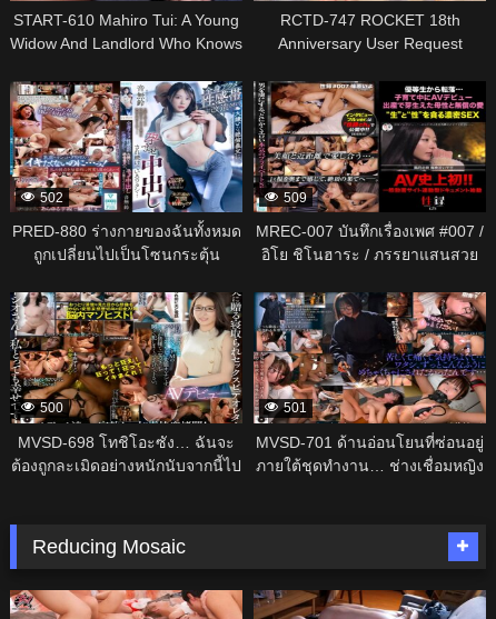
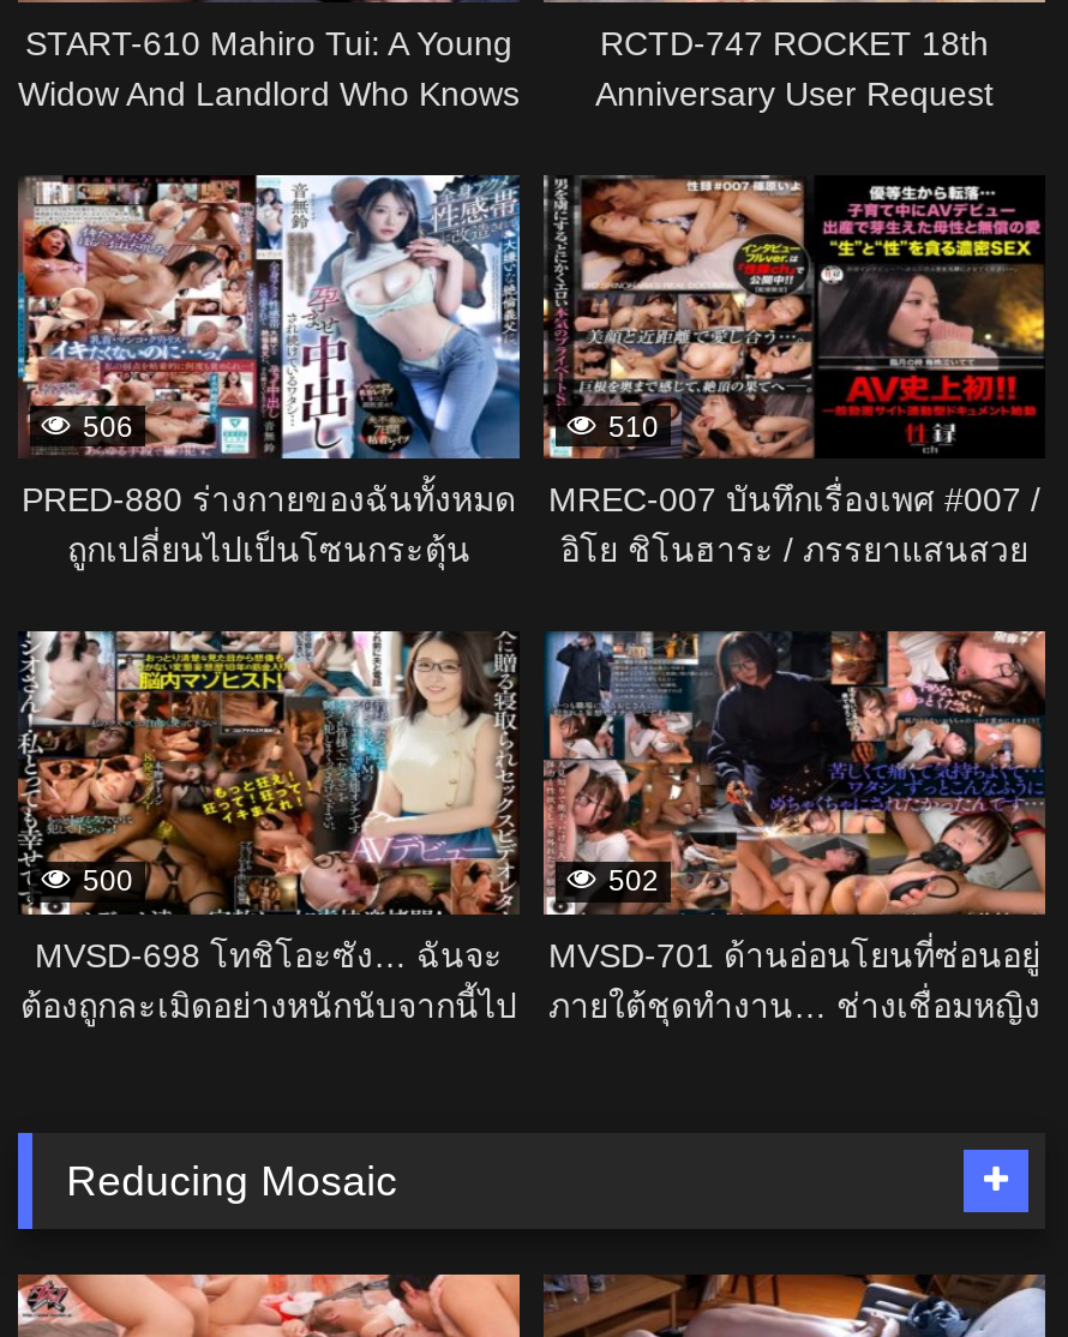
- 502
+ 506

- 509
+ 510

- 501
+ 502
